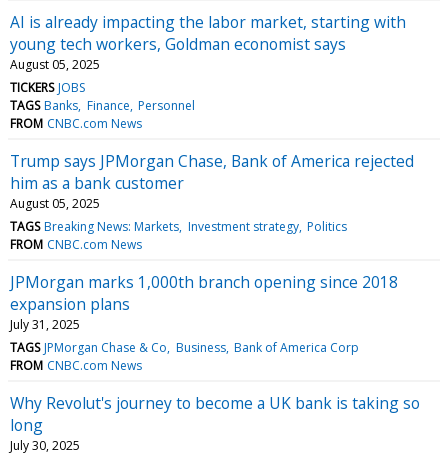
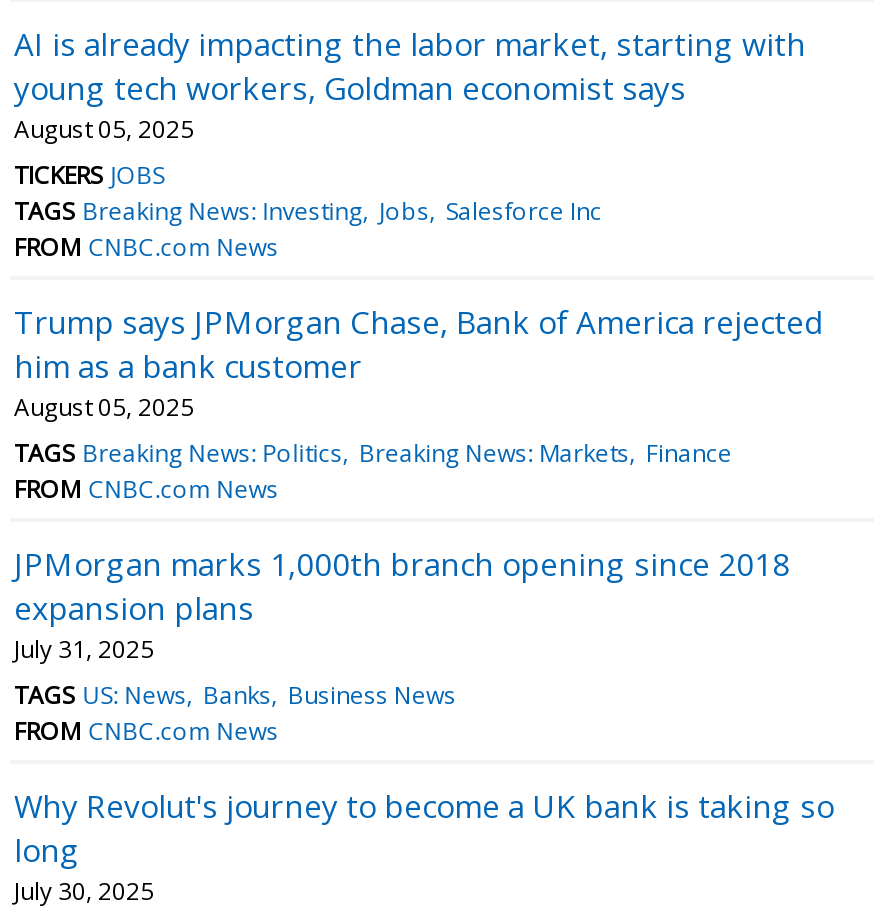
- TAGS Banks Finance Personnel
+ TAGS Breaking News: Investing Jobs Salesforce Inc

- TAGS Breaking News: Markets Investment strategy Politics
+ TAGS Breaking News: Politics Breaking News: Markets Finance

- TAGS JPMorgan Chase & Co Business Bank of America Corp
+ TAGS US: News Banks Business News
